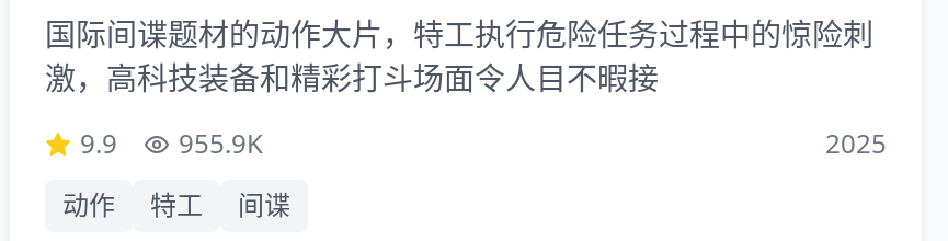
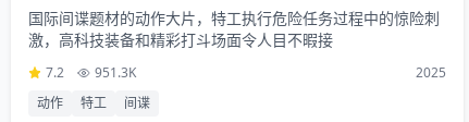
- 9.9
- 955.9K
+ 7.2
+ 951.3K
